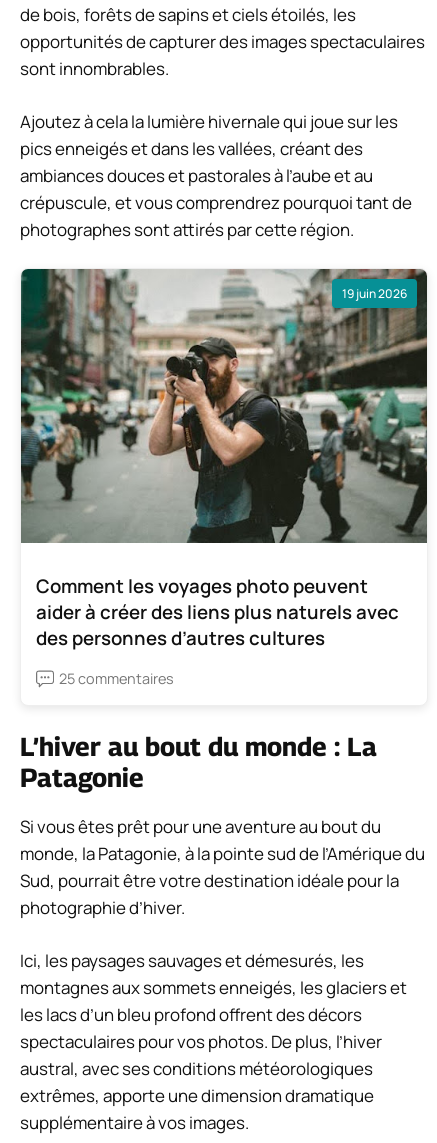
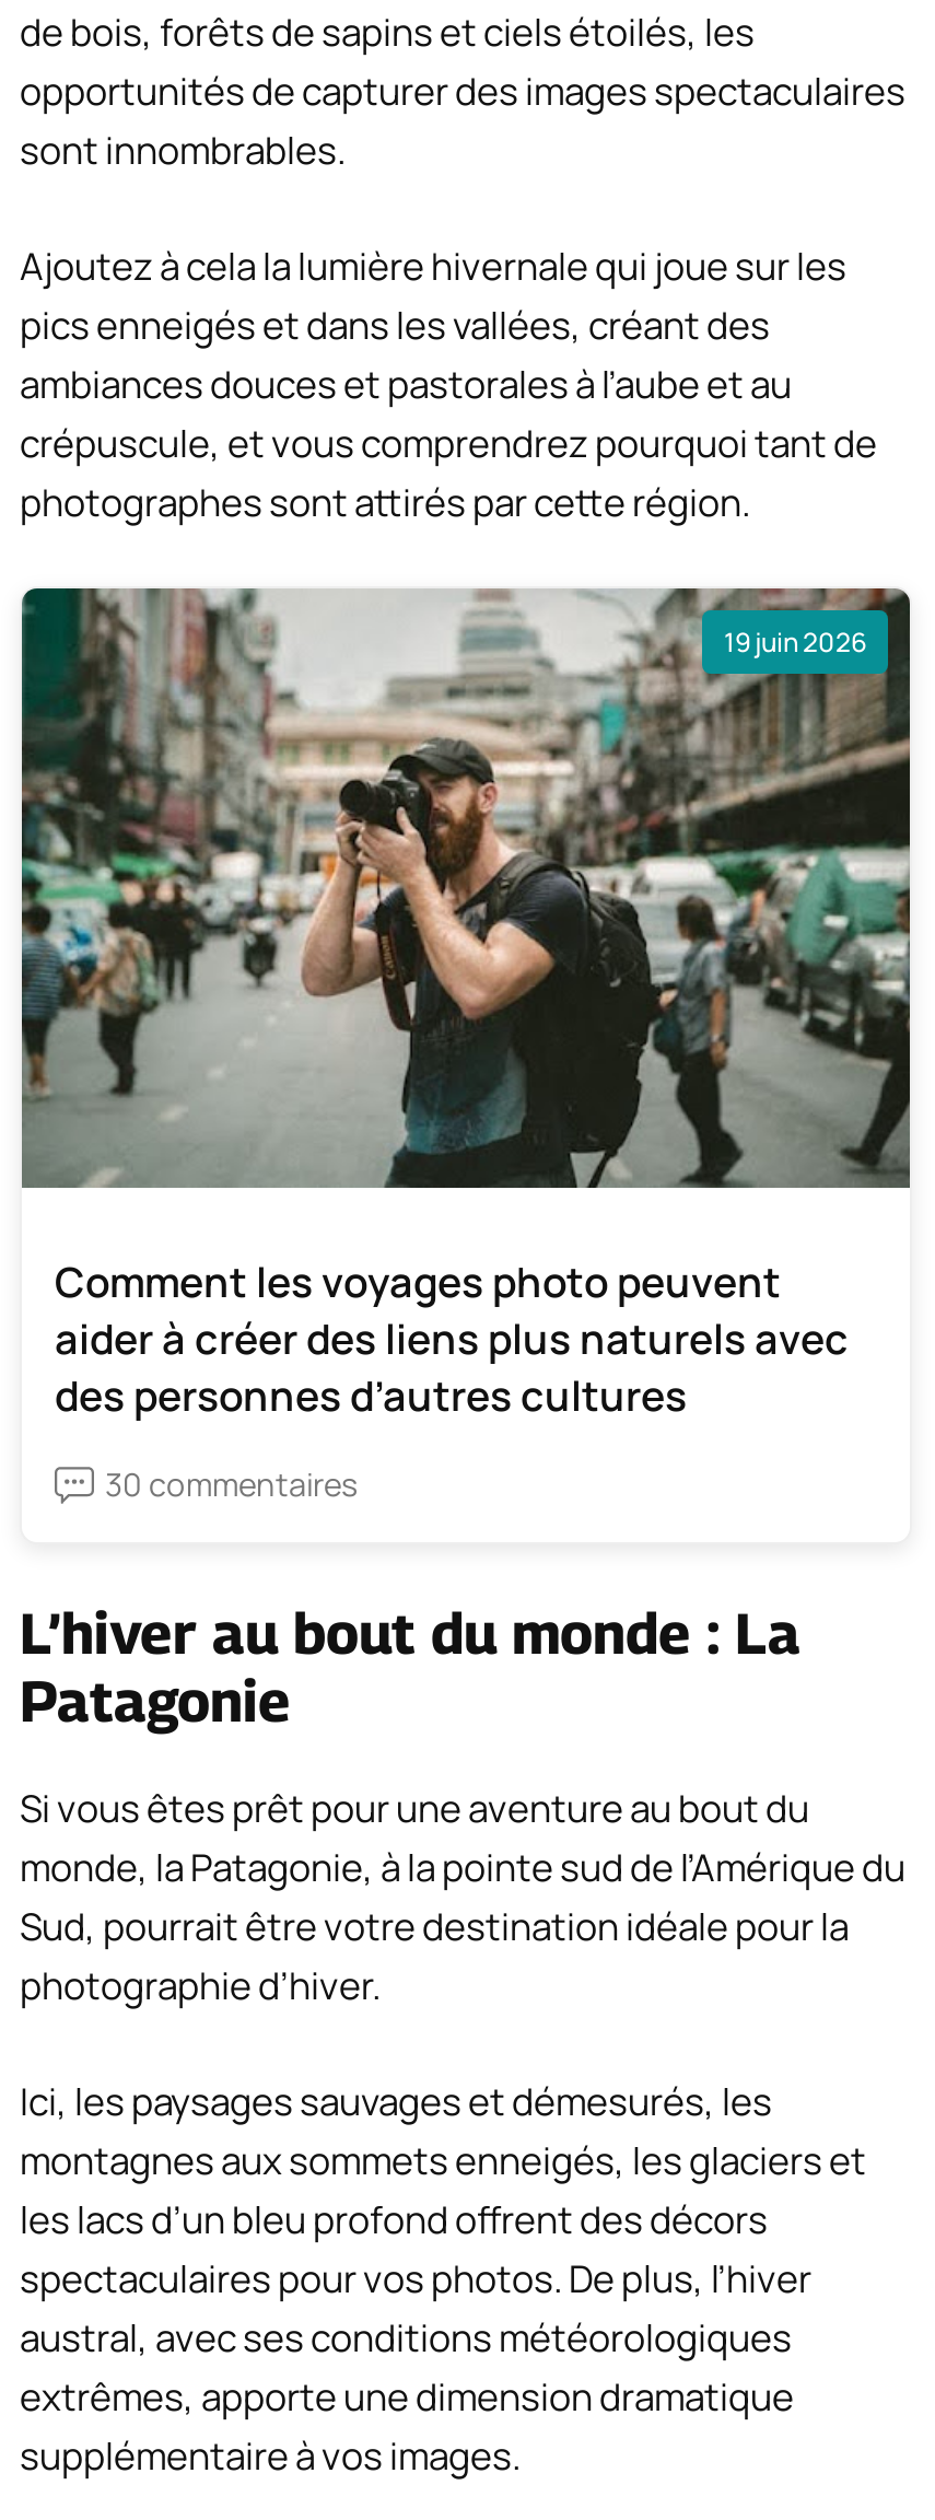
- 25 commentaires
+ 30 commentaires
